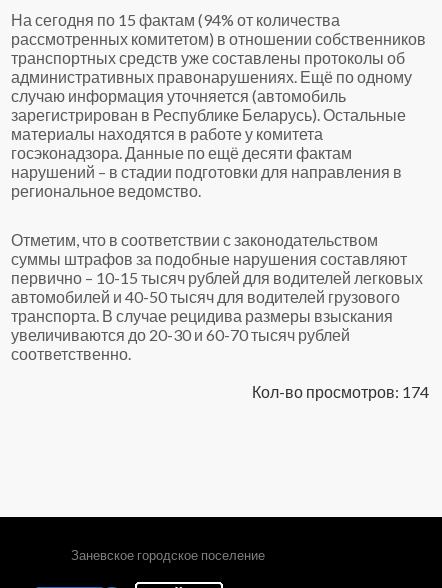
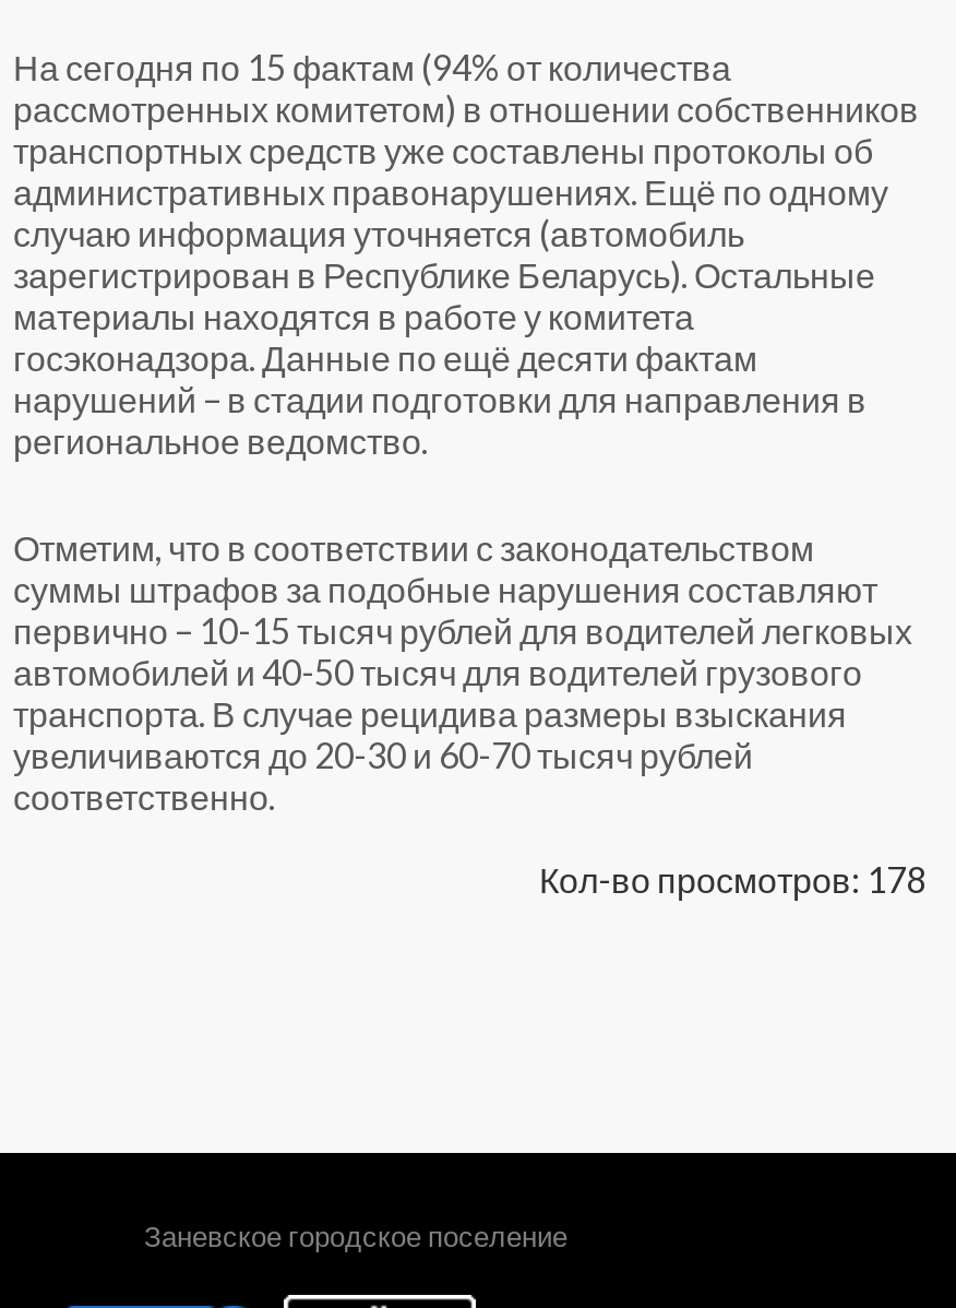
- Кол-во просмотров: 174
+ Кол-во просмотров: 178
